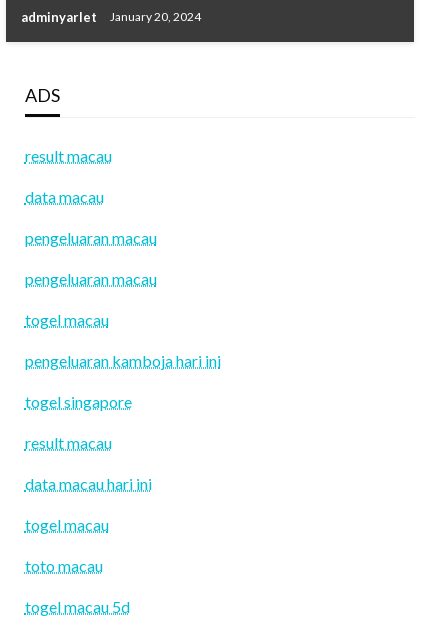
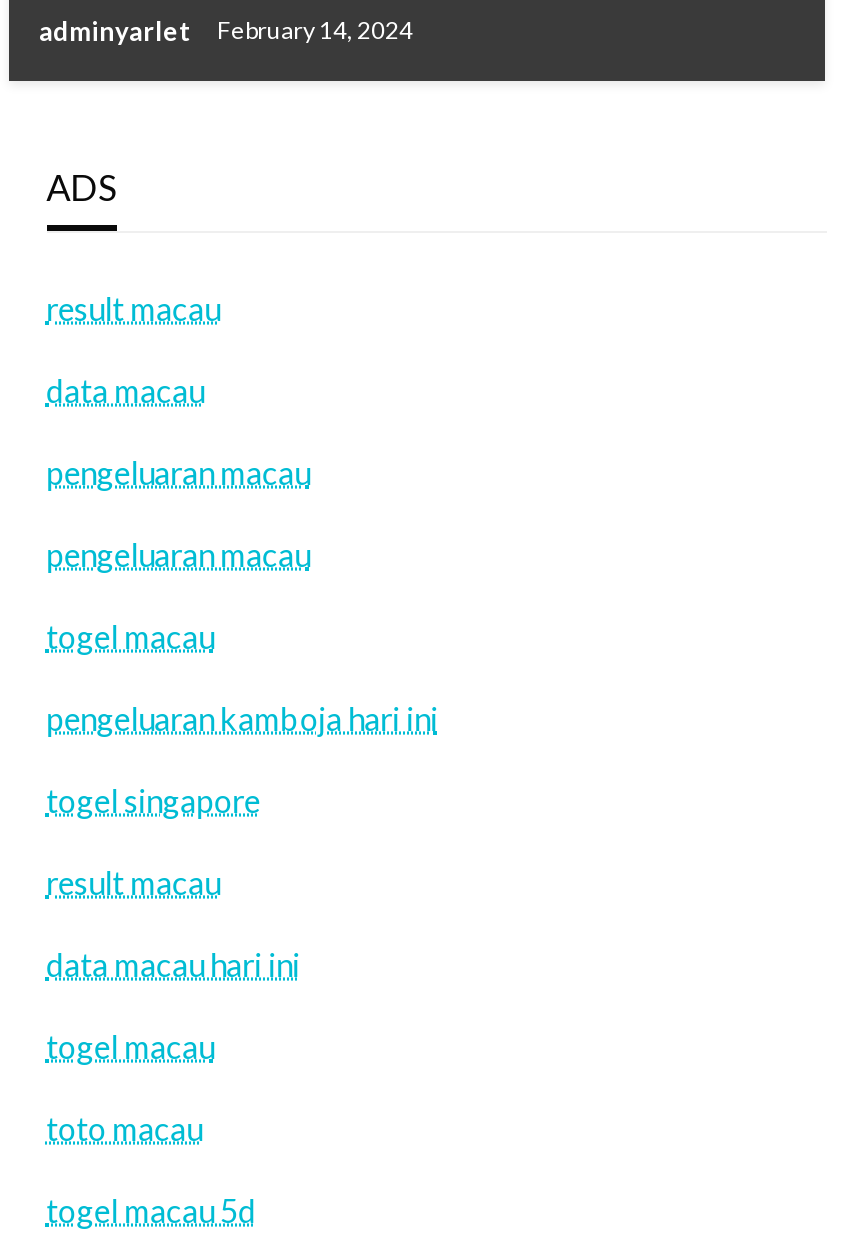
- adminyarlet January 20, 2024
+ adminyarlet February 14, 2024
